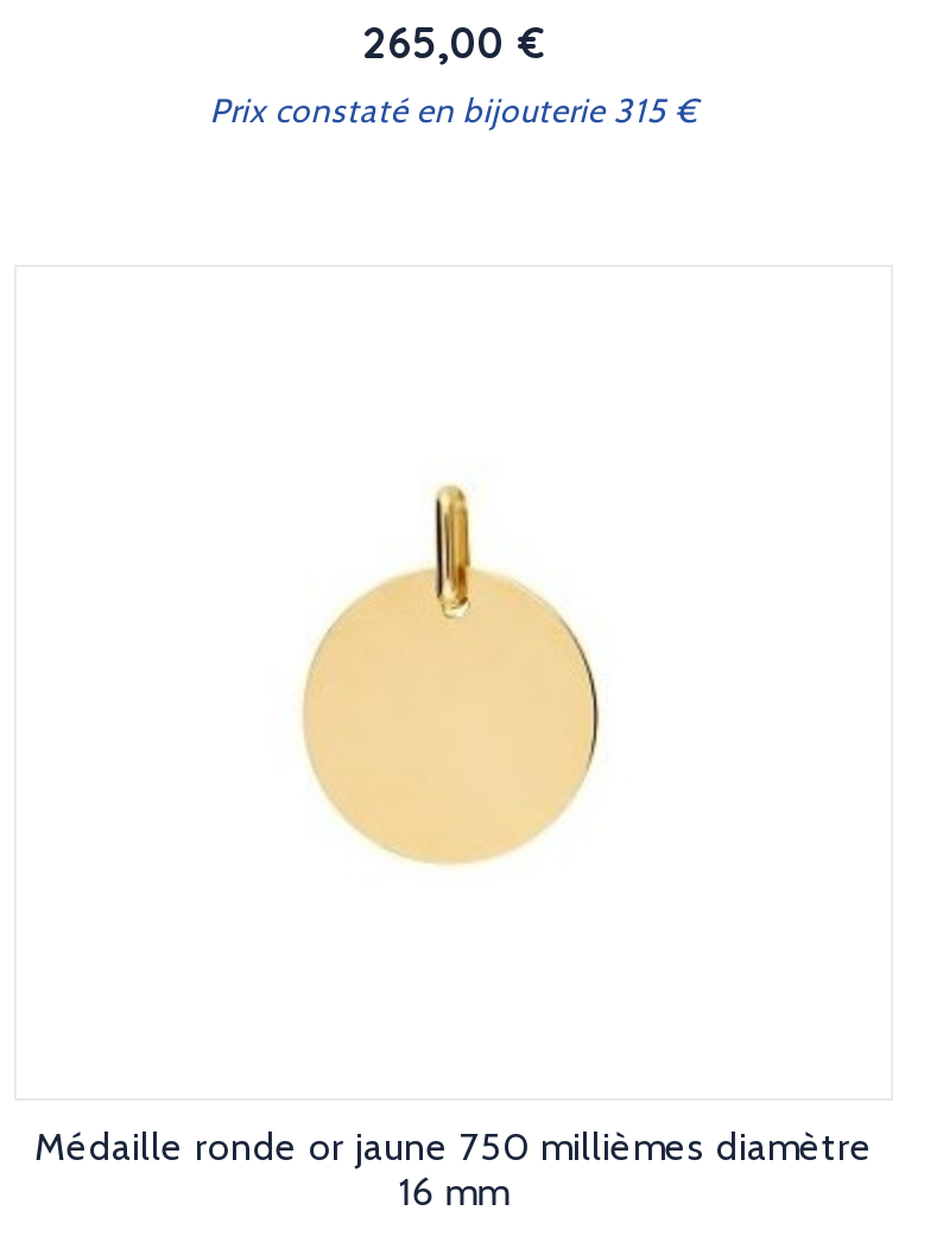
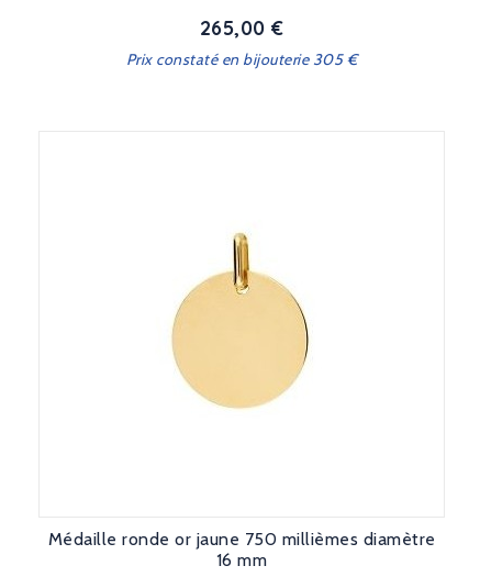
- Prix constaté en bijouterie 315 €
+ Prix constaté en bijouterie 305 €
